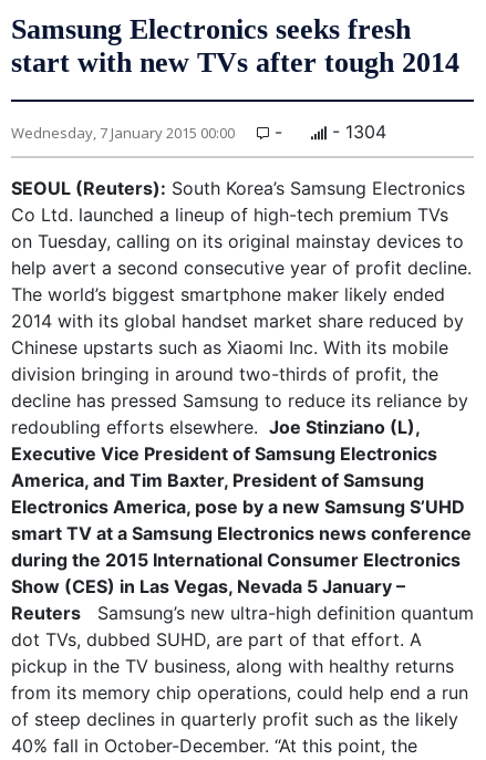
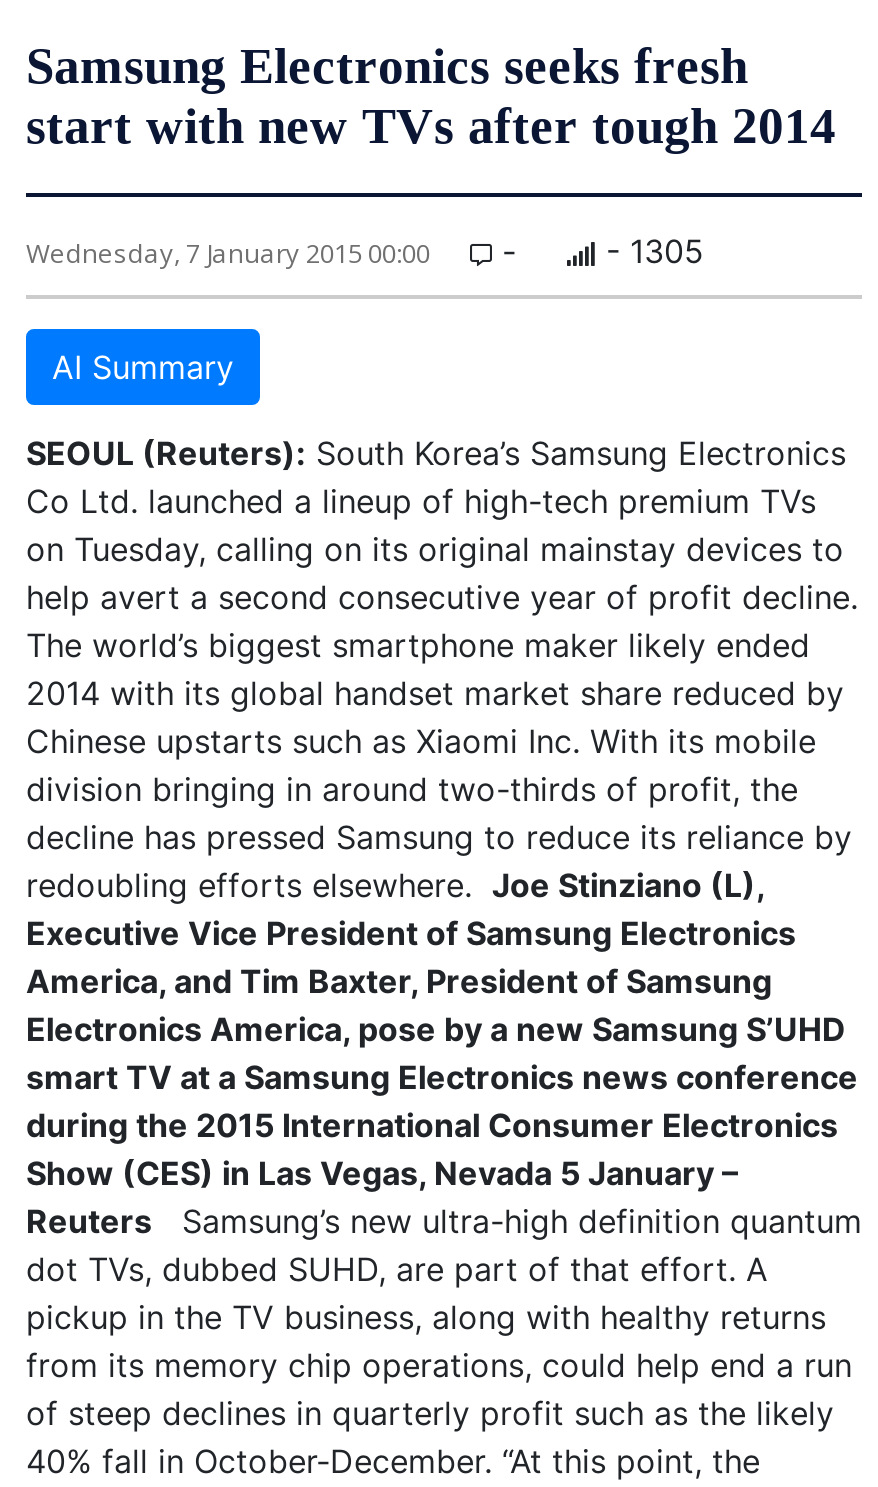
- - 1304
+ - 1305
+ AI Summary
